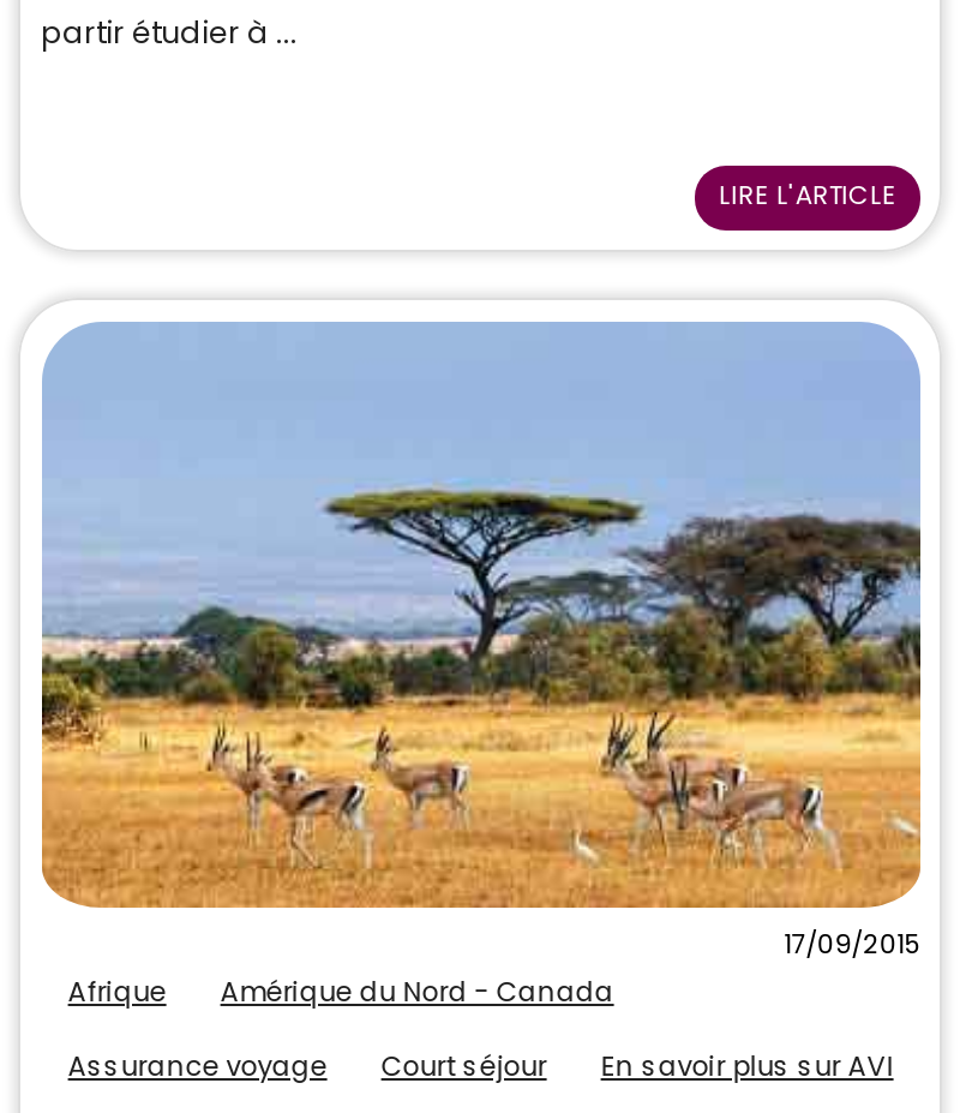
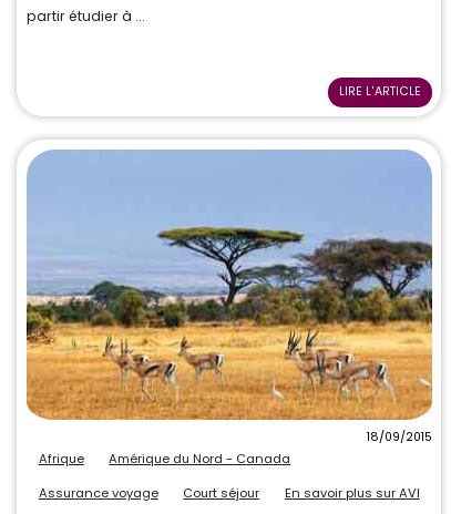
- 17/09/2015
+ 18/09/2015
